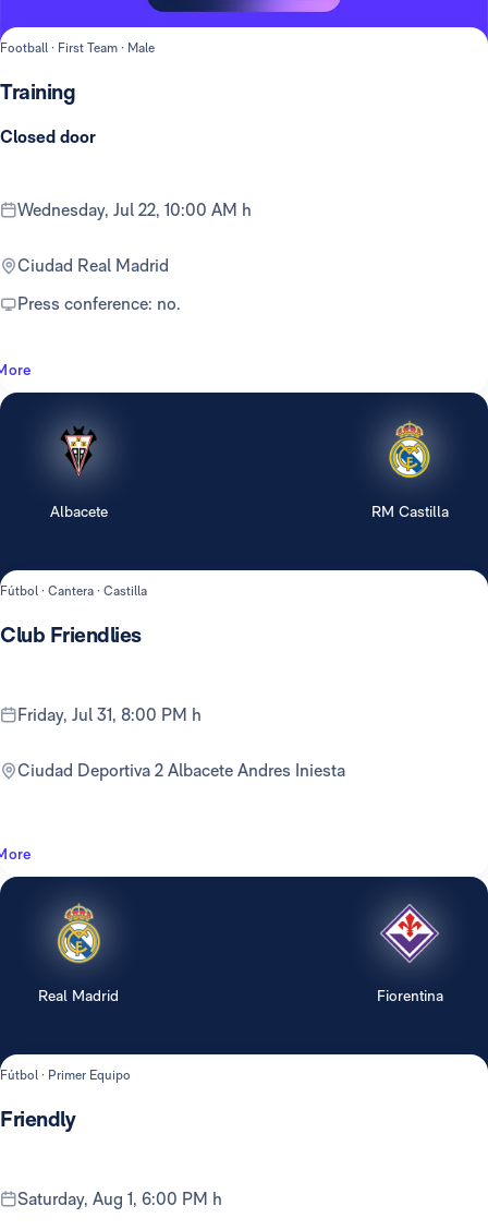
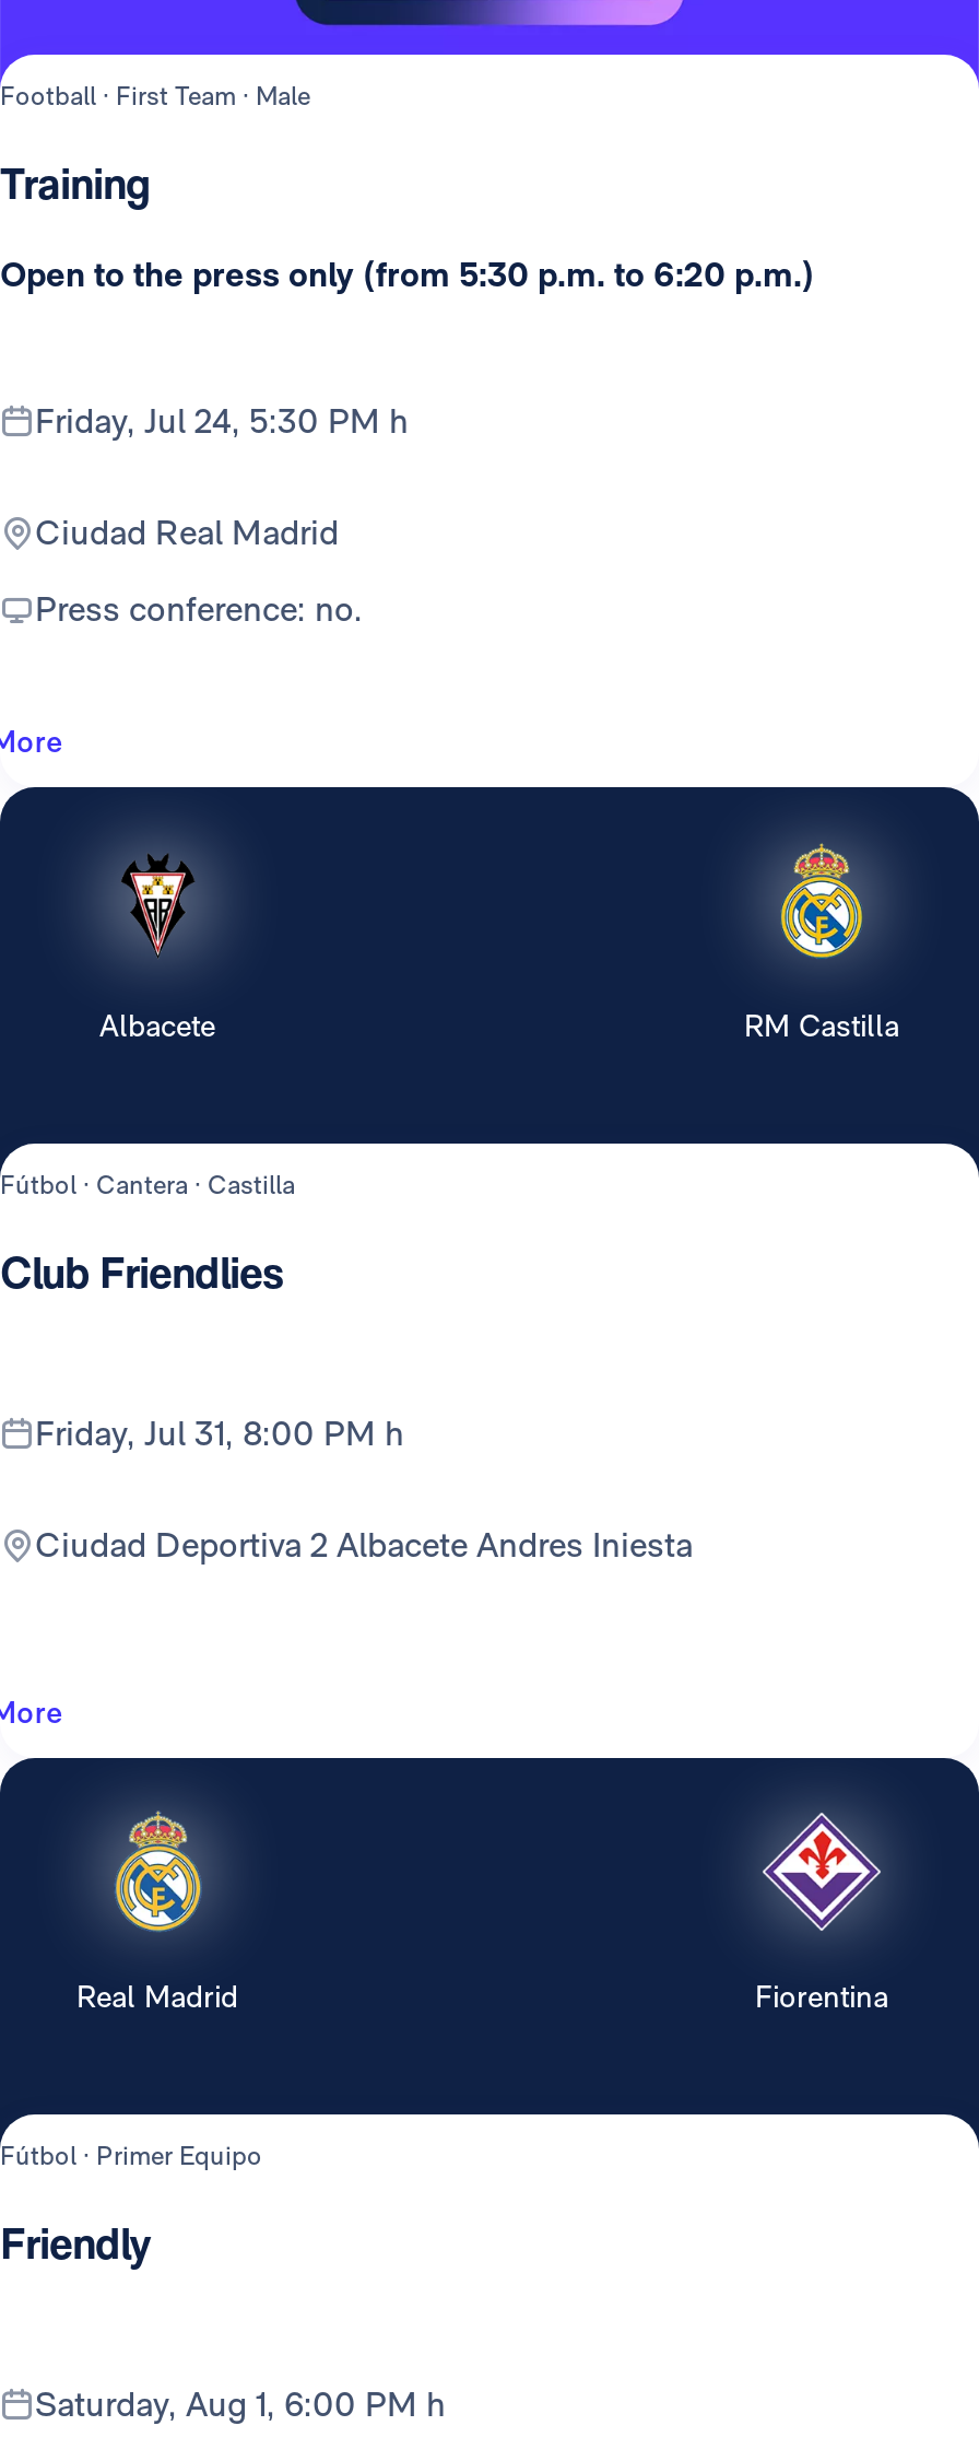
- Closed door
+ Open to the press only (from 5:30 p.m. to 6:20 p.m.)

- Wednesday, Jul 22, 10:00 AM h
+ Friday, Jul 24, 5:30 PM h
